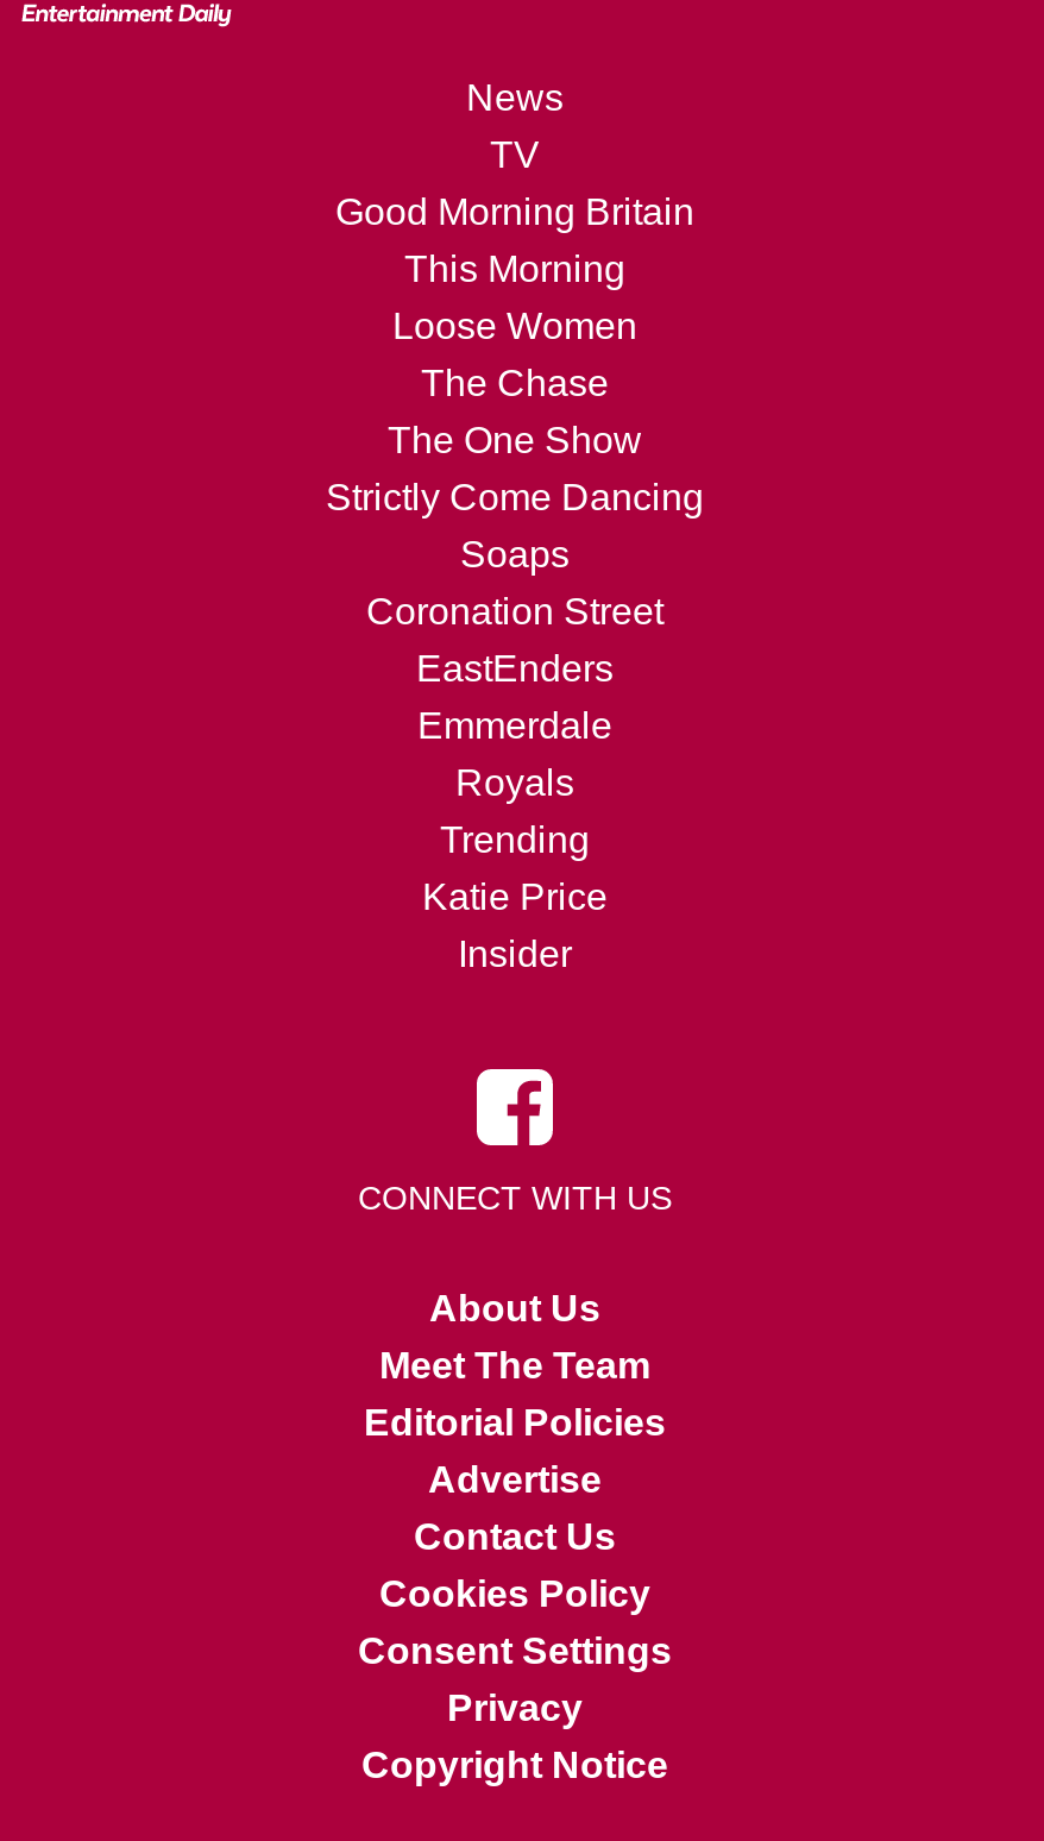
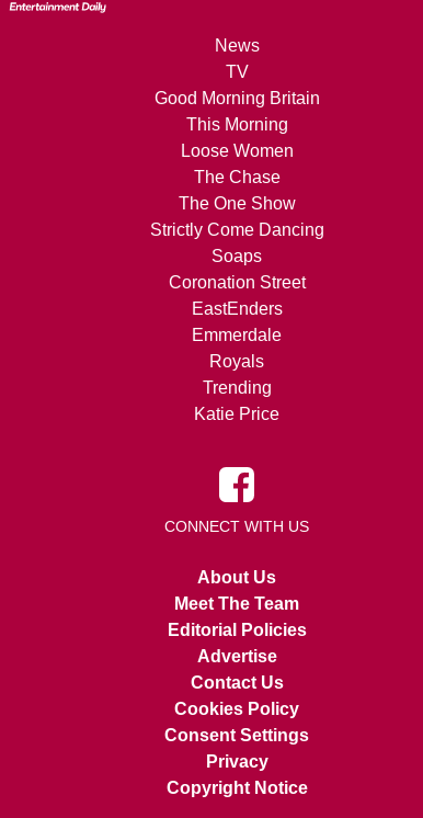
- Insider
